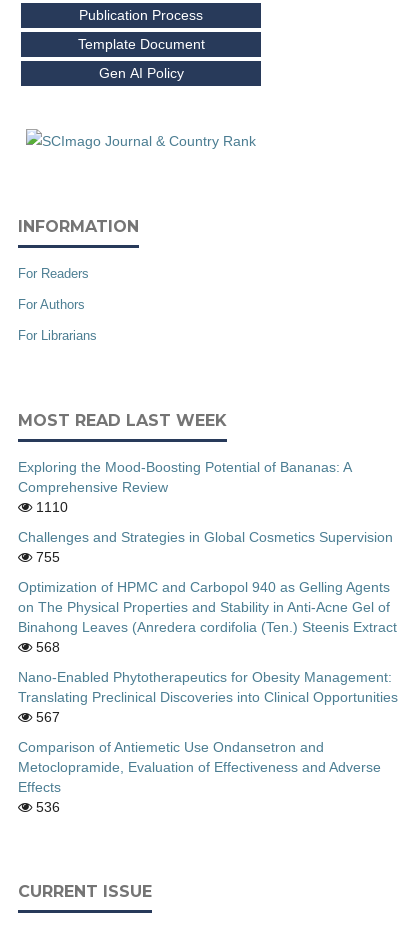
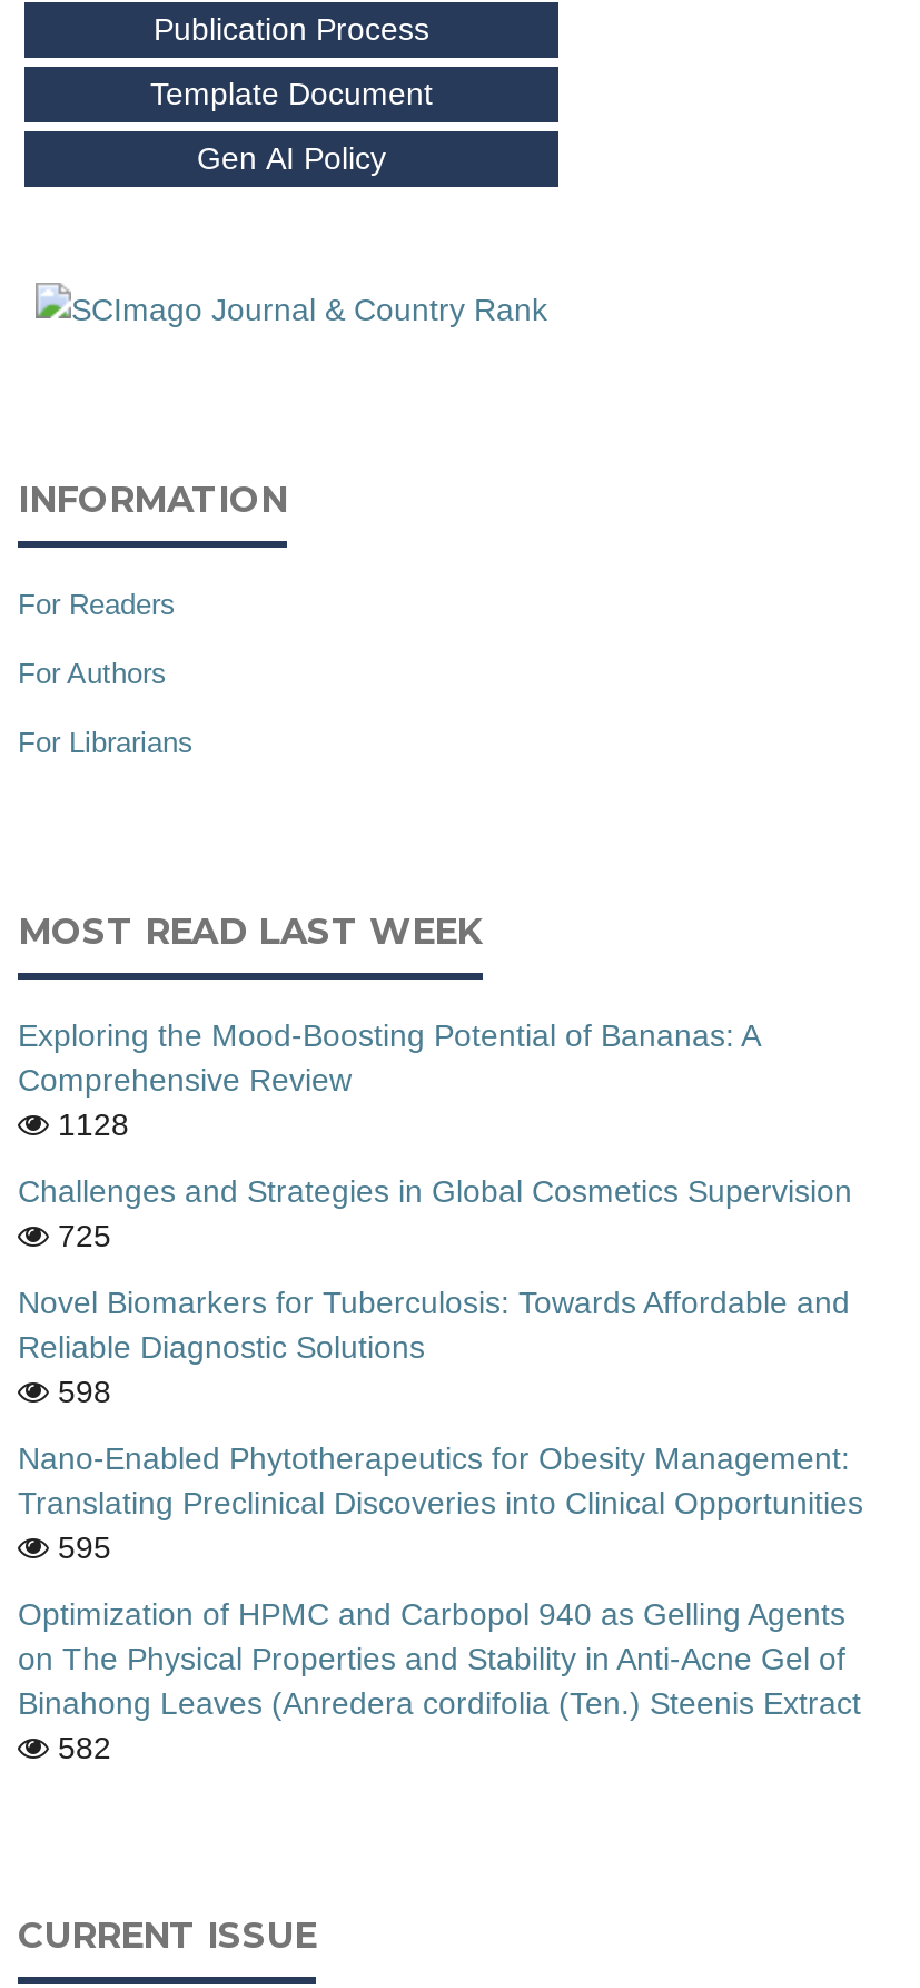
- 1110
+ 1128

- 755
+ 725
+ Novel Biomarkers for Tuberculosis: Towards Affordable and
+ Reliable Diagnostic Solutions
+ 598
+ 595

moved down: Optimization of HPMC and Carbopol 940 as Gelling Agents | on The Physical Properties and Stability in Anti-Acne Gel of | Binahong Leaves (Anredera cordifolia (Ten.) Steenis Extract

- 568
- 567
- Comparison of Antiemetic Use Ondansetron and
- Metoclopramide, Evaluation of Effectiveness and Adverse
- Effects
- 536
+ 582

moved up: Nano-Enabled Phytotherapeutics for Obesity Management: | Translating Preclinical Discoveries into Clinical Opportunities
